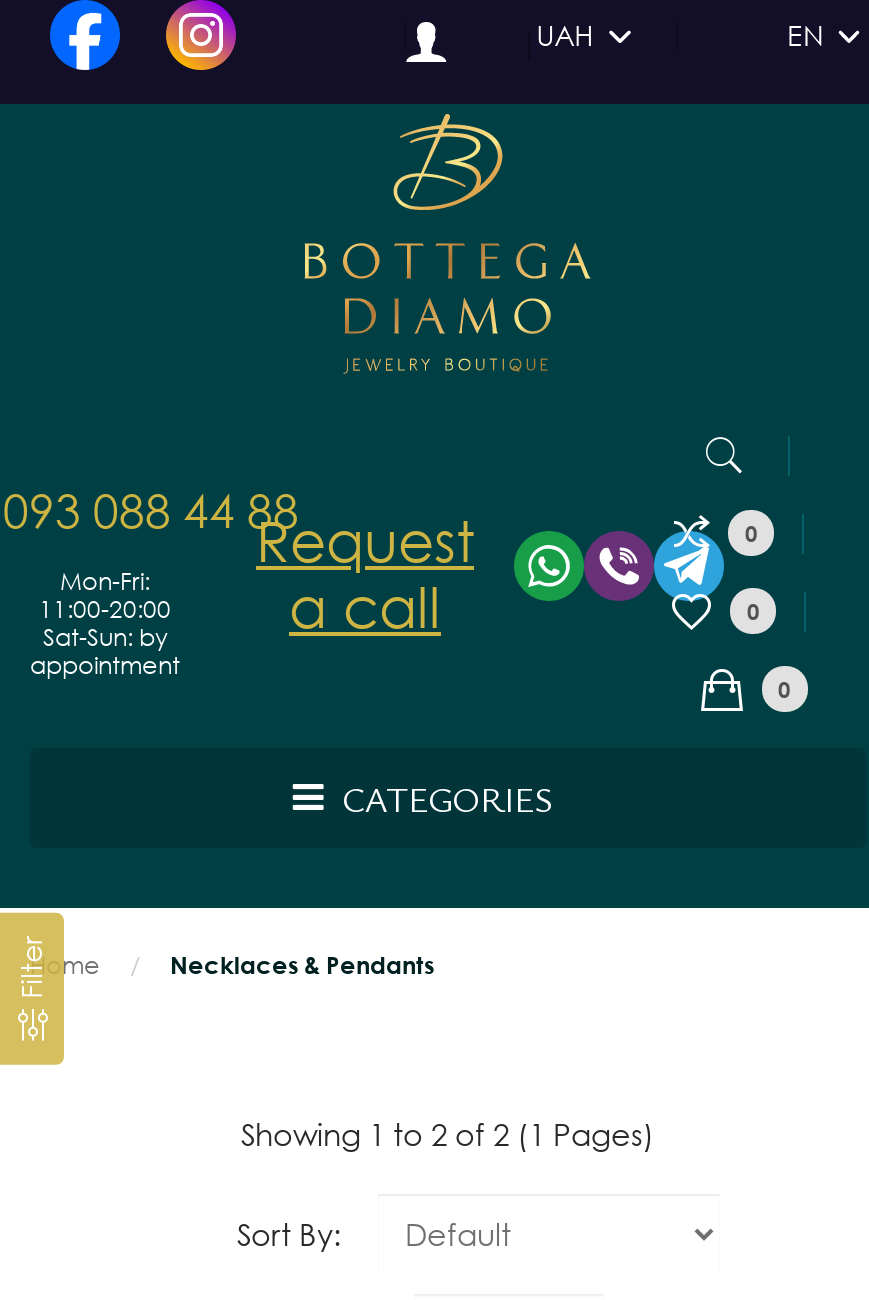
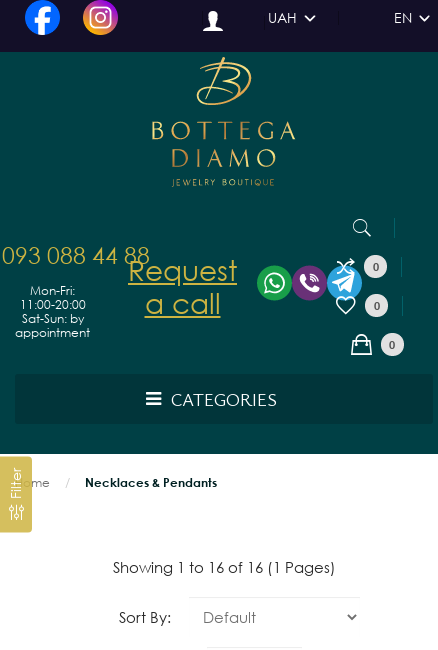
- Showing 1 to 2 of 2 (1 Pages)
+ Showing 1 to 16 of 16 (1 Pages)
